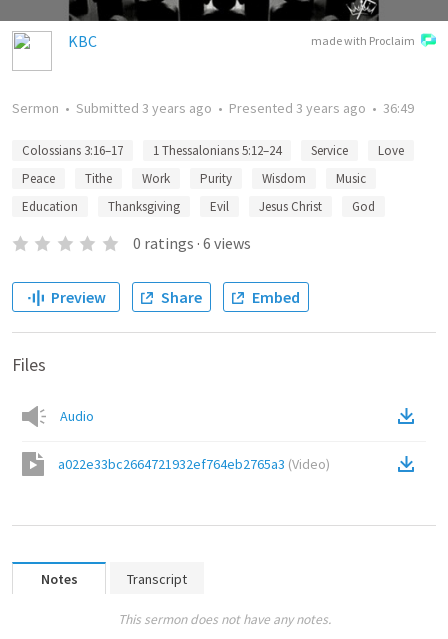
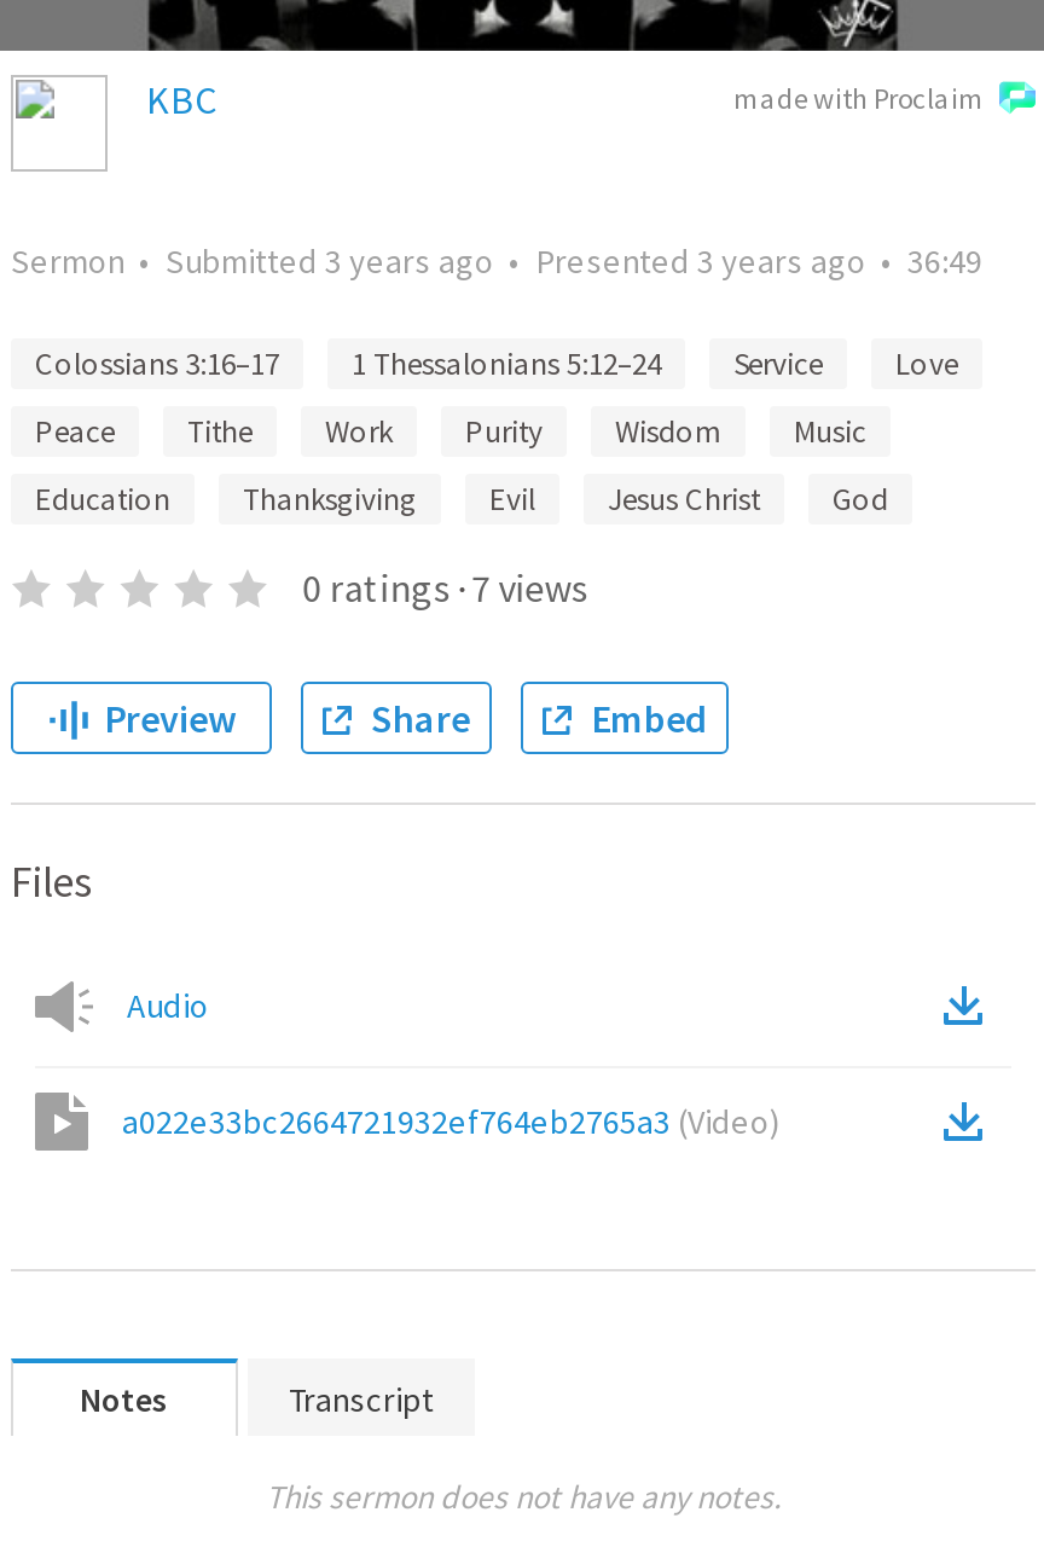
- 0 ratings · 6 views
+ 0 ratings · 7 views
